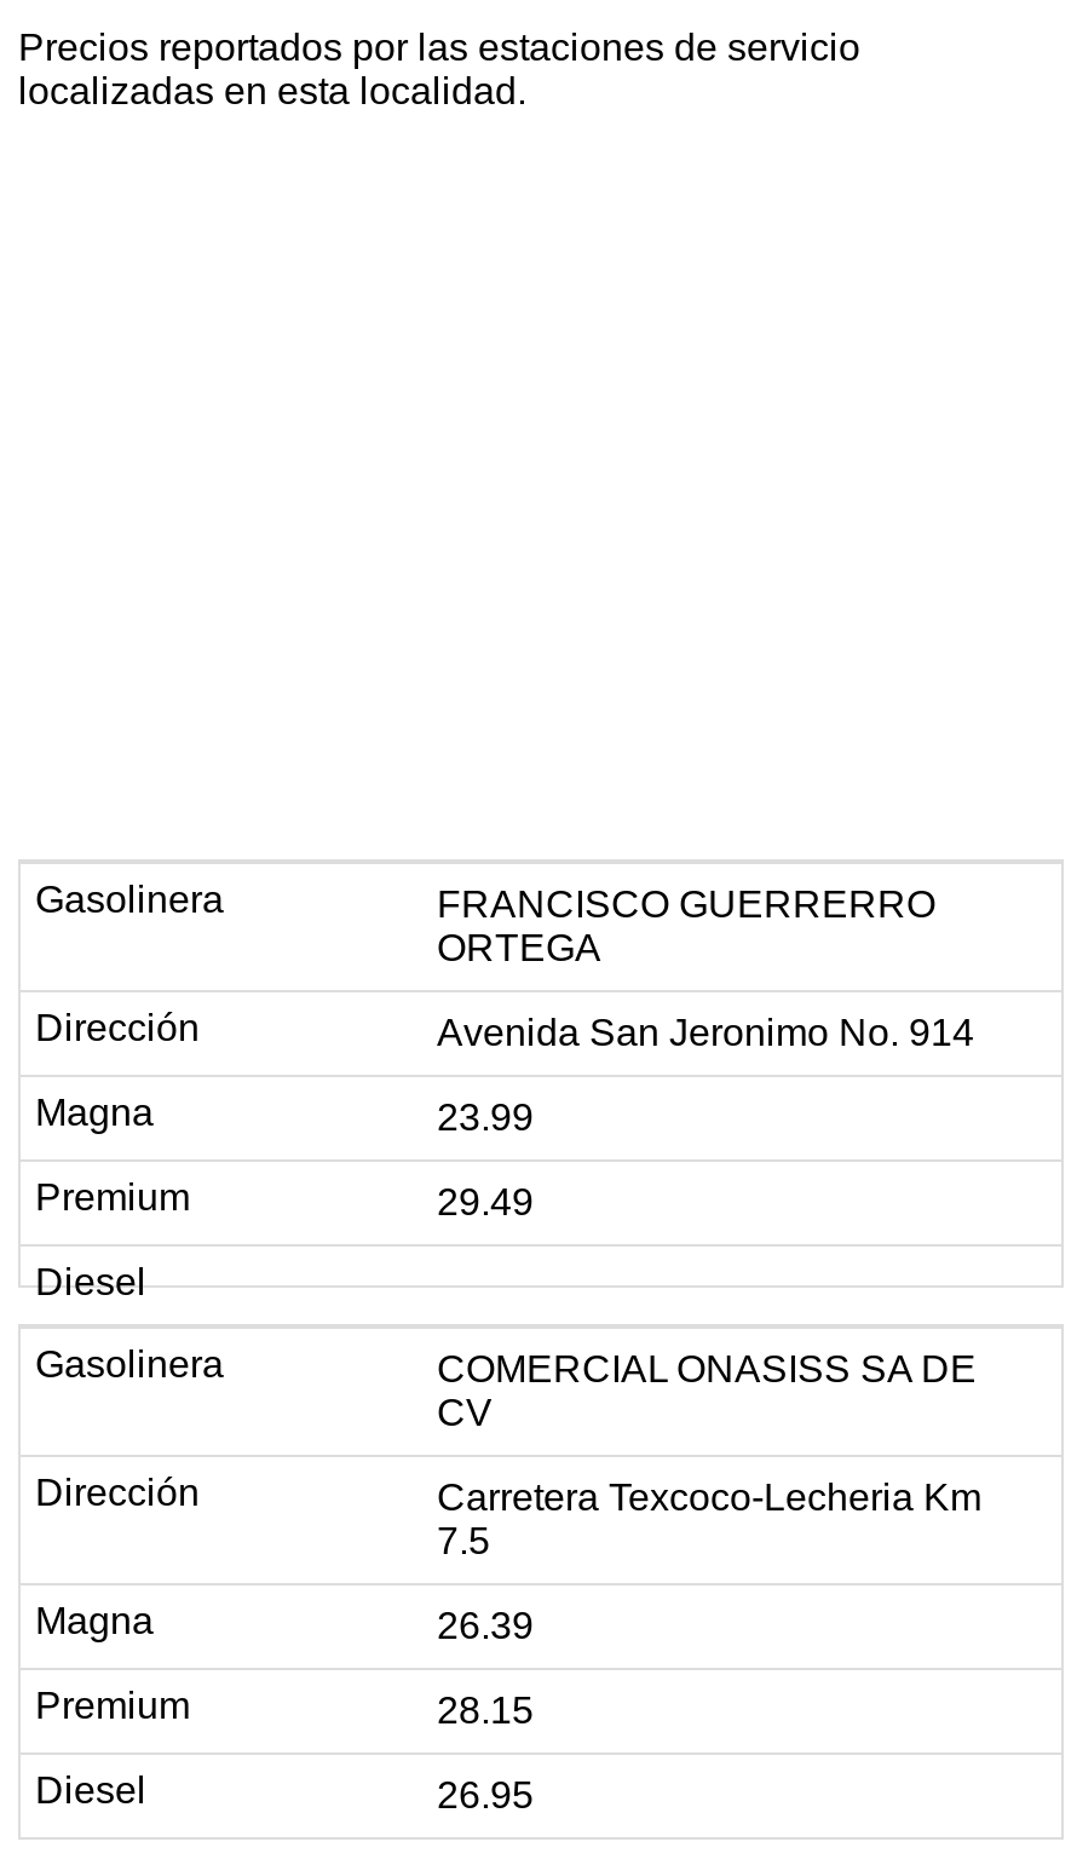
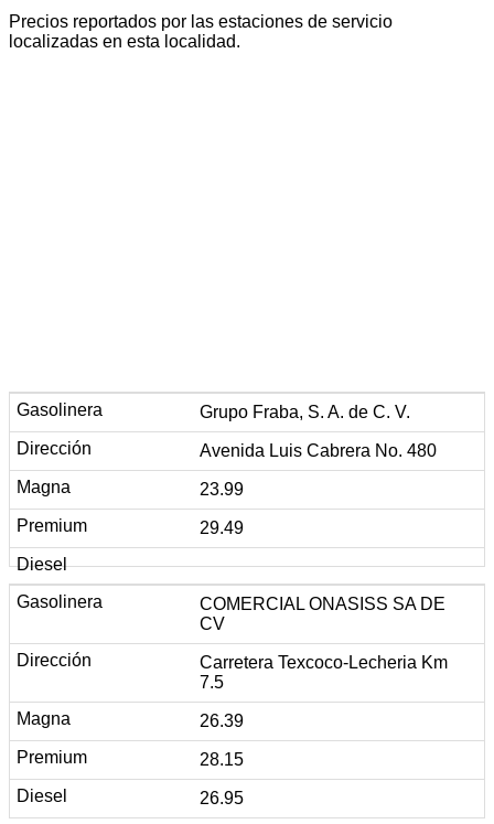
- FRANCISCO GUERRERRO
- ORTEGA
+ Grupo Fraba, S. A. de C. V.

- Avenida San Jeronimo No. 914
+ Avenida Luis Cabrera No. 480
